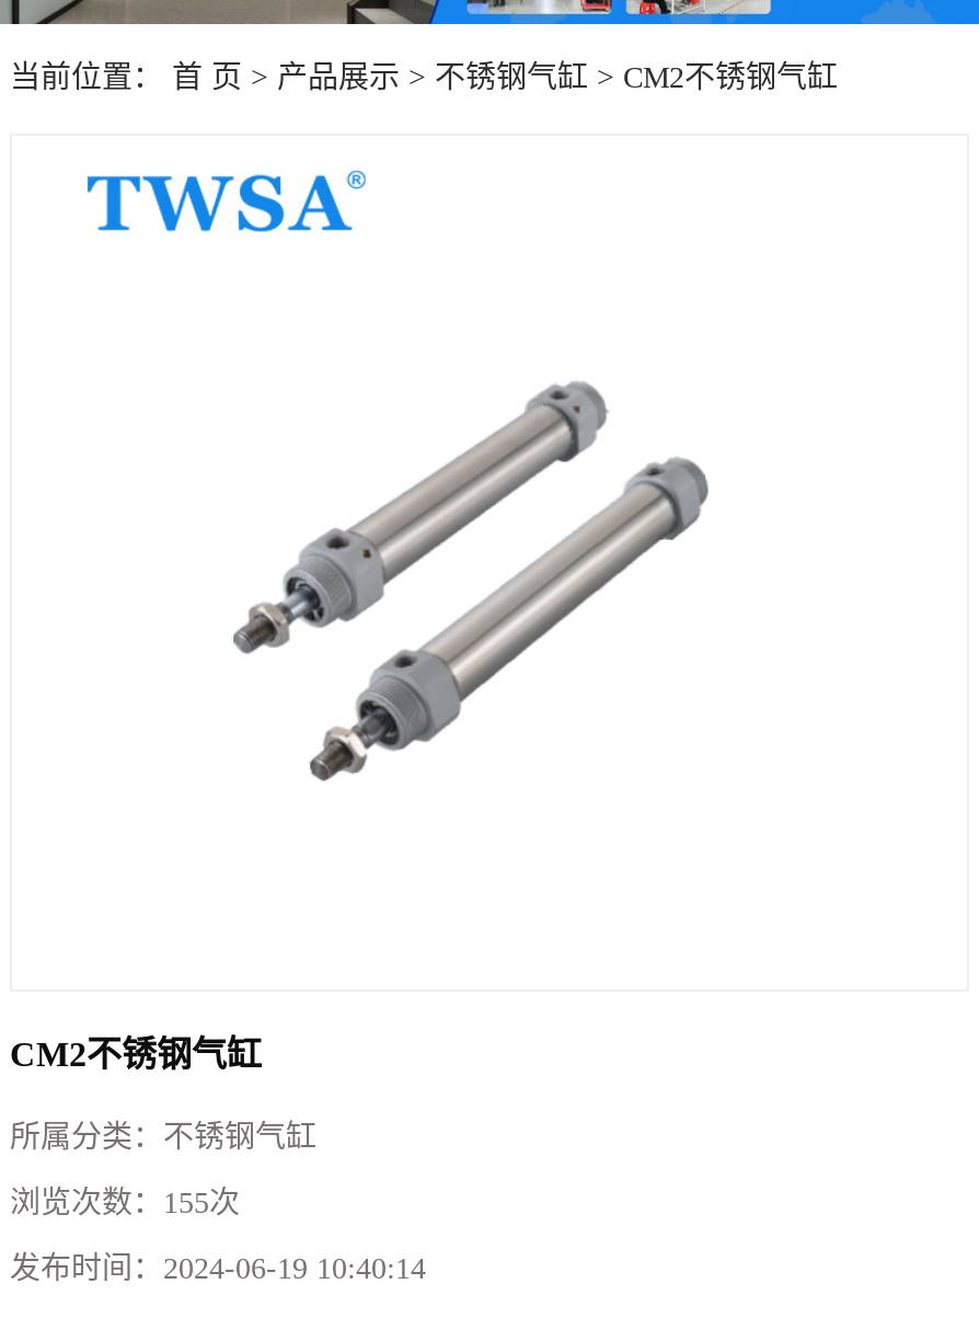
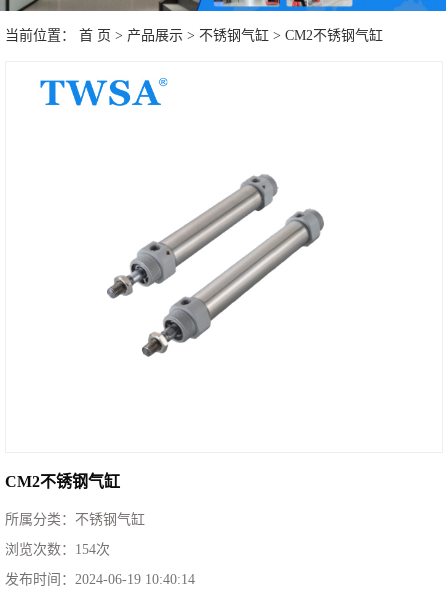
- 浏览次数：155次
+ 浏览次数：154次
